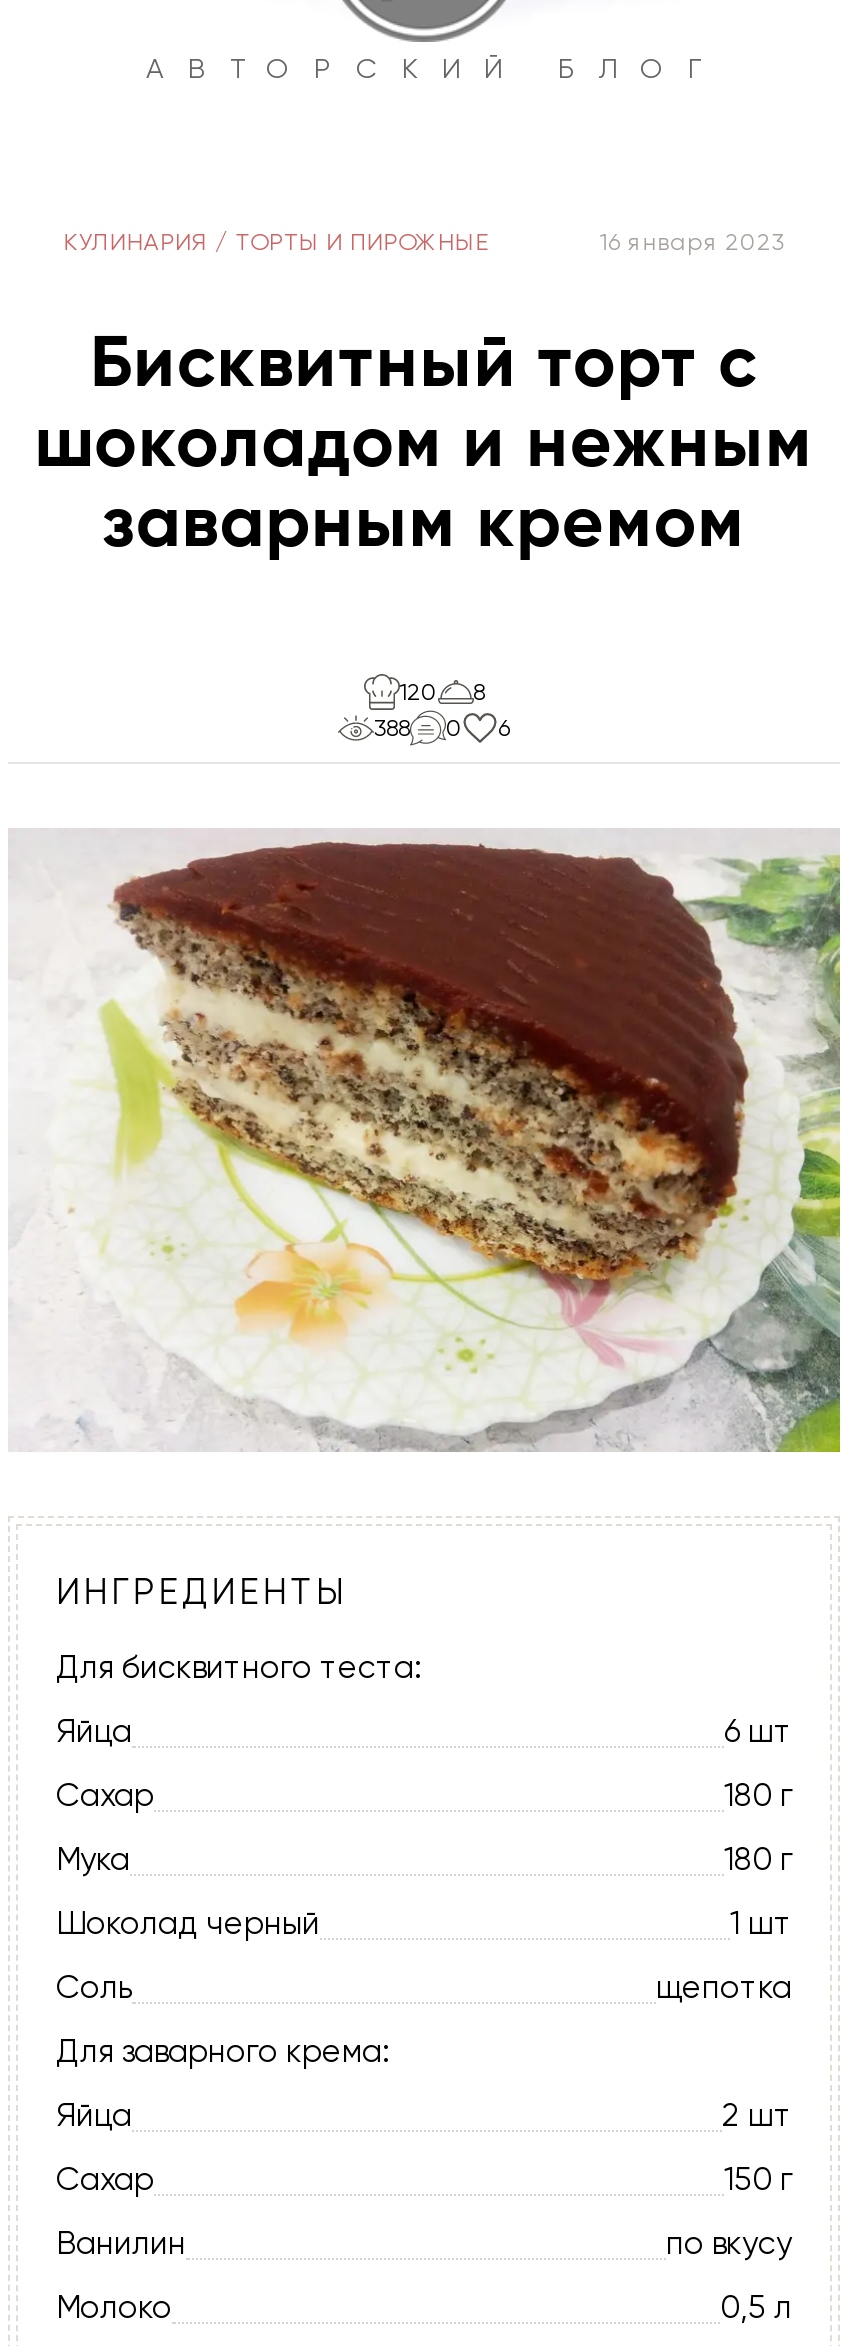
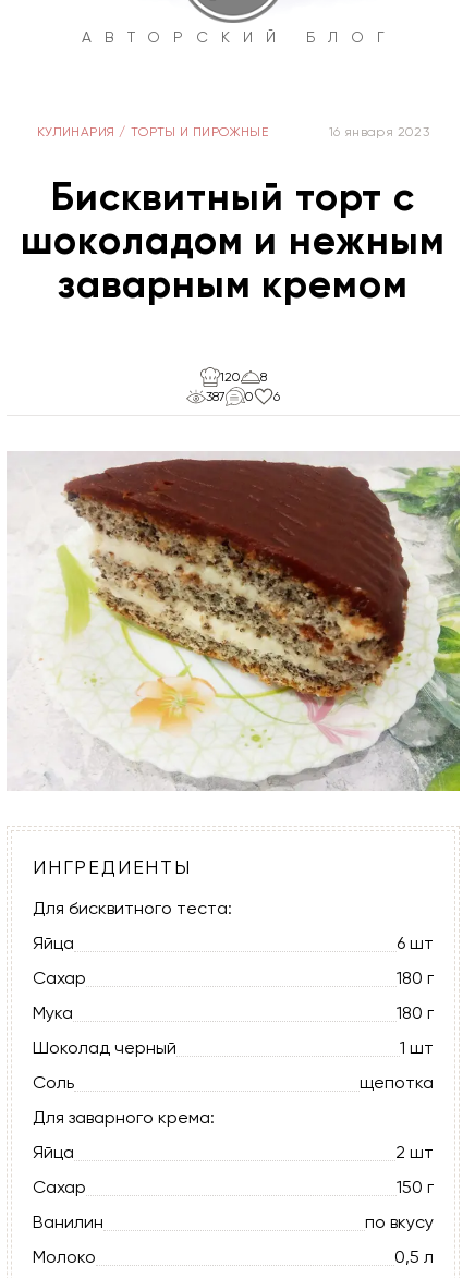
- 388
+ 387
